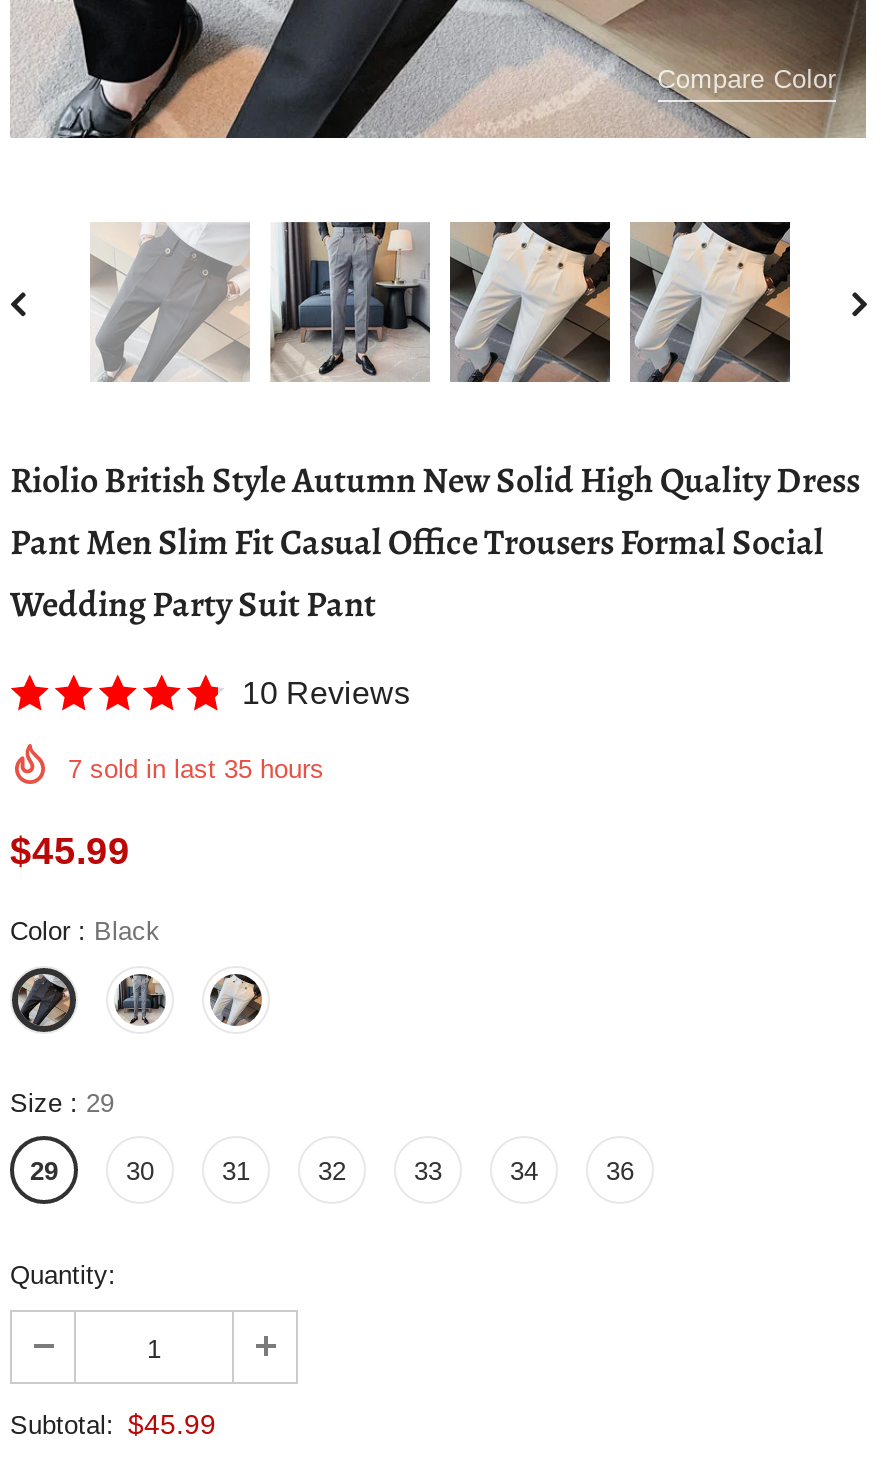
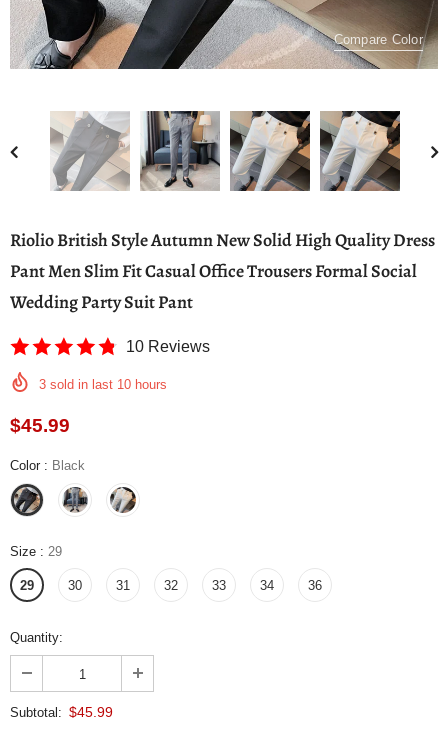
- 7 sold in last 35 hours
+ 3 sold in last 10 hours
